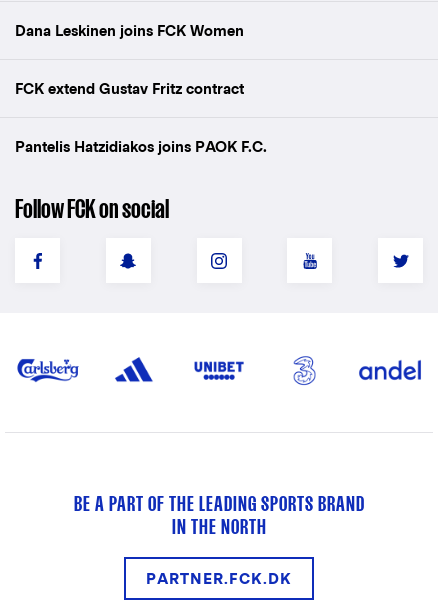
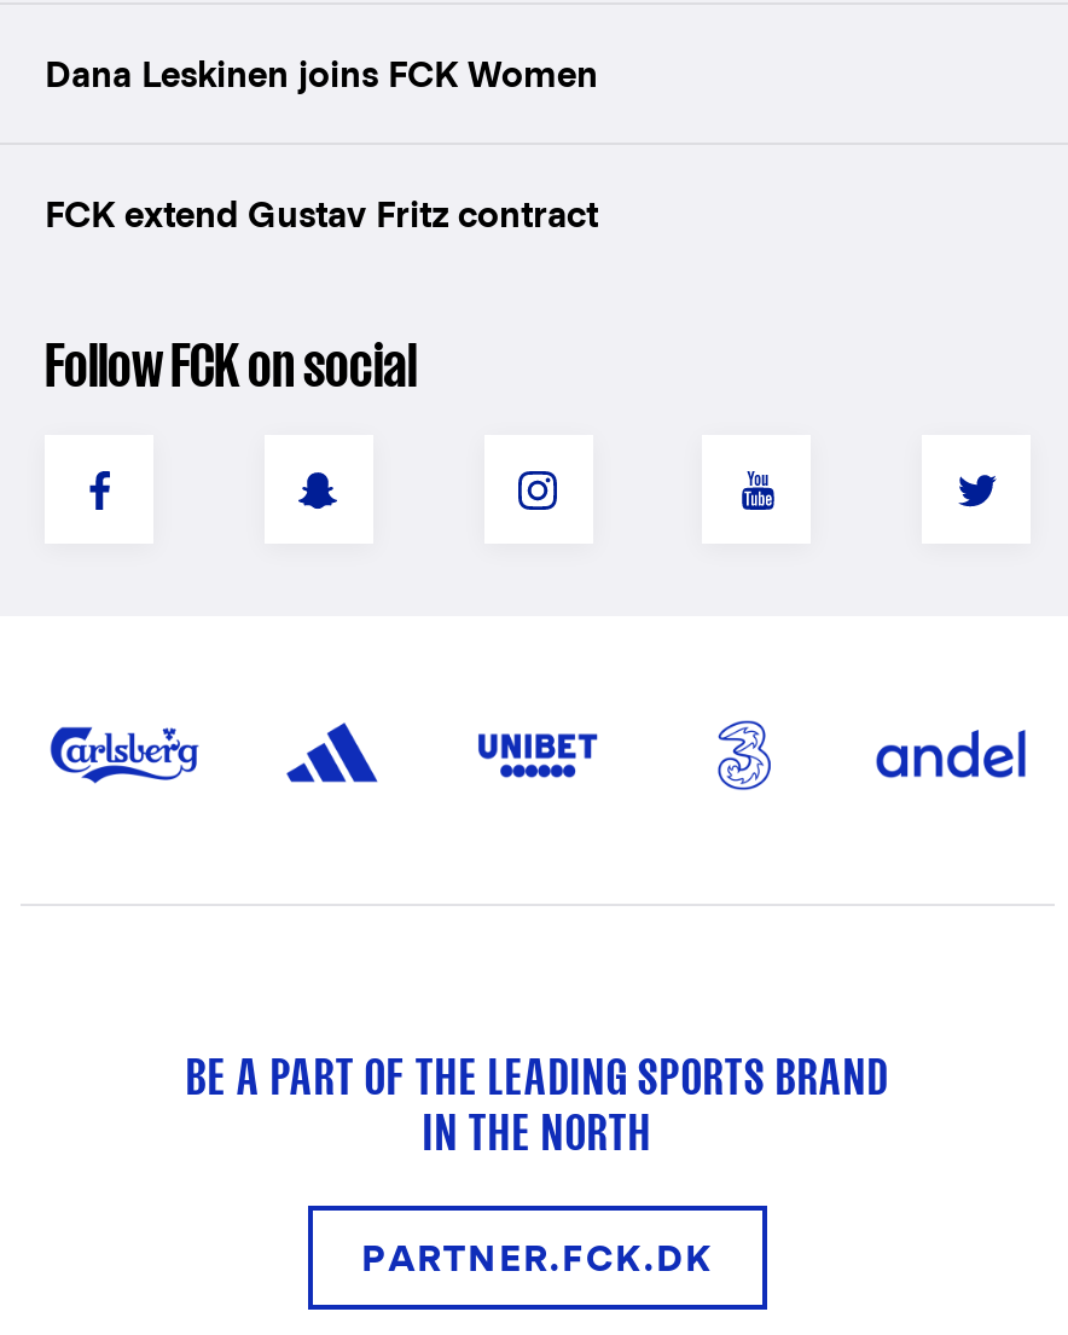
- Pantelis Hatzidiakos joins PAOK F.C.
